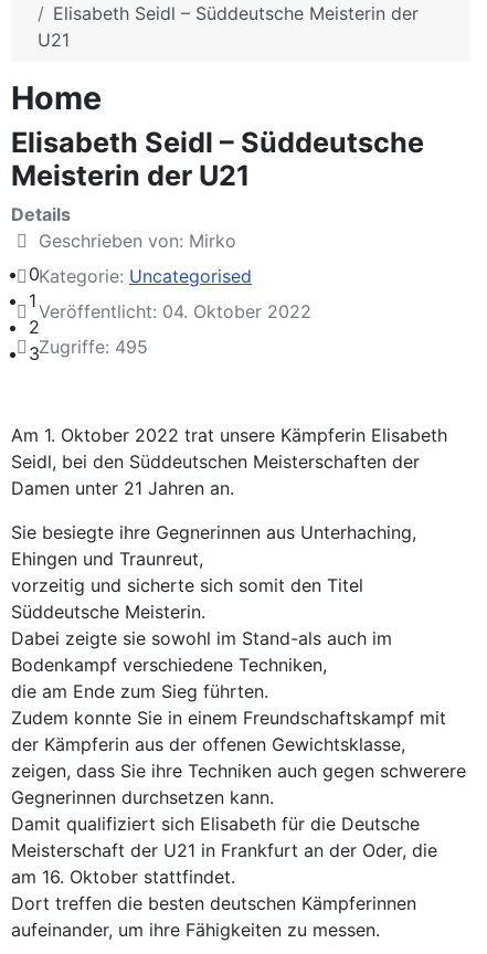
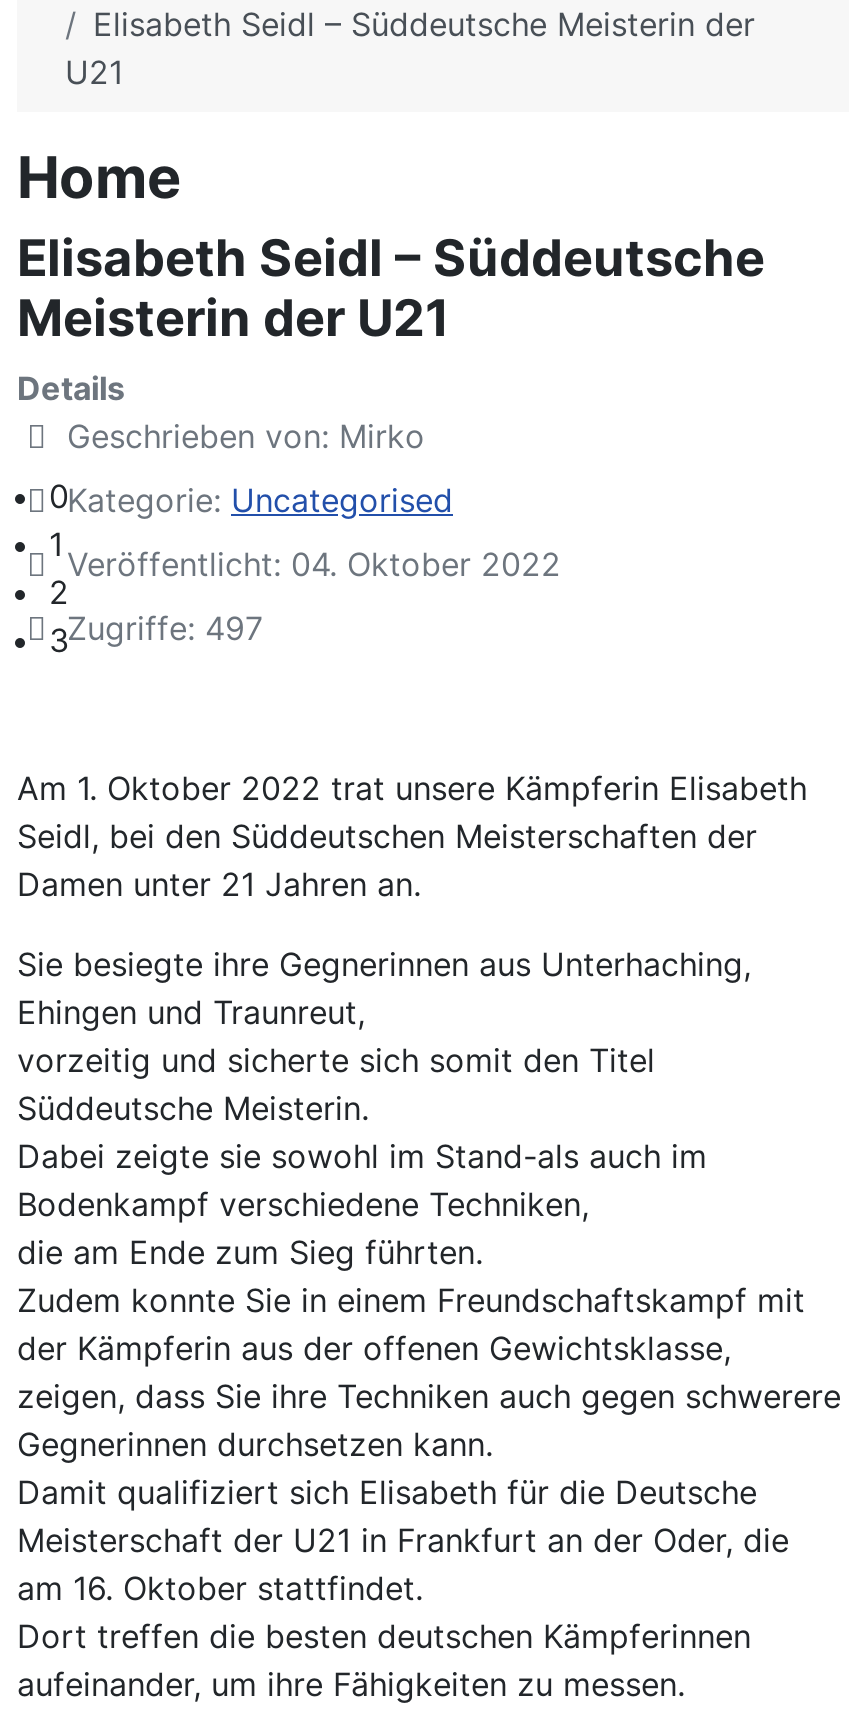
- 3 Zugriffe: 495
+ 3 Zugriffe: 497
